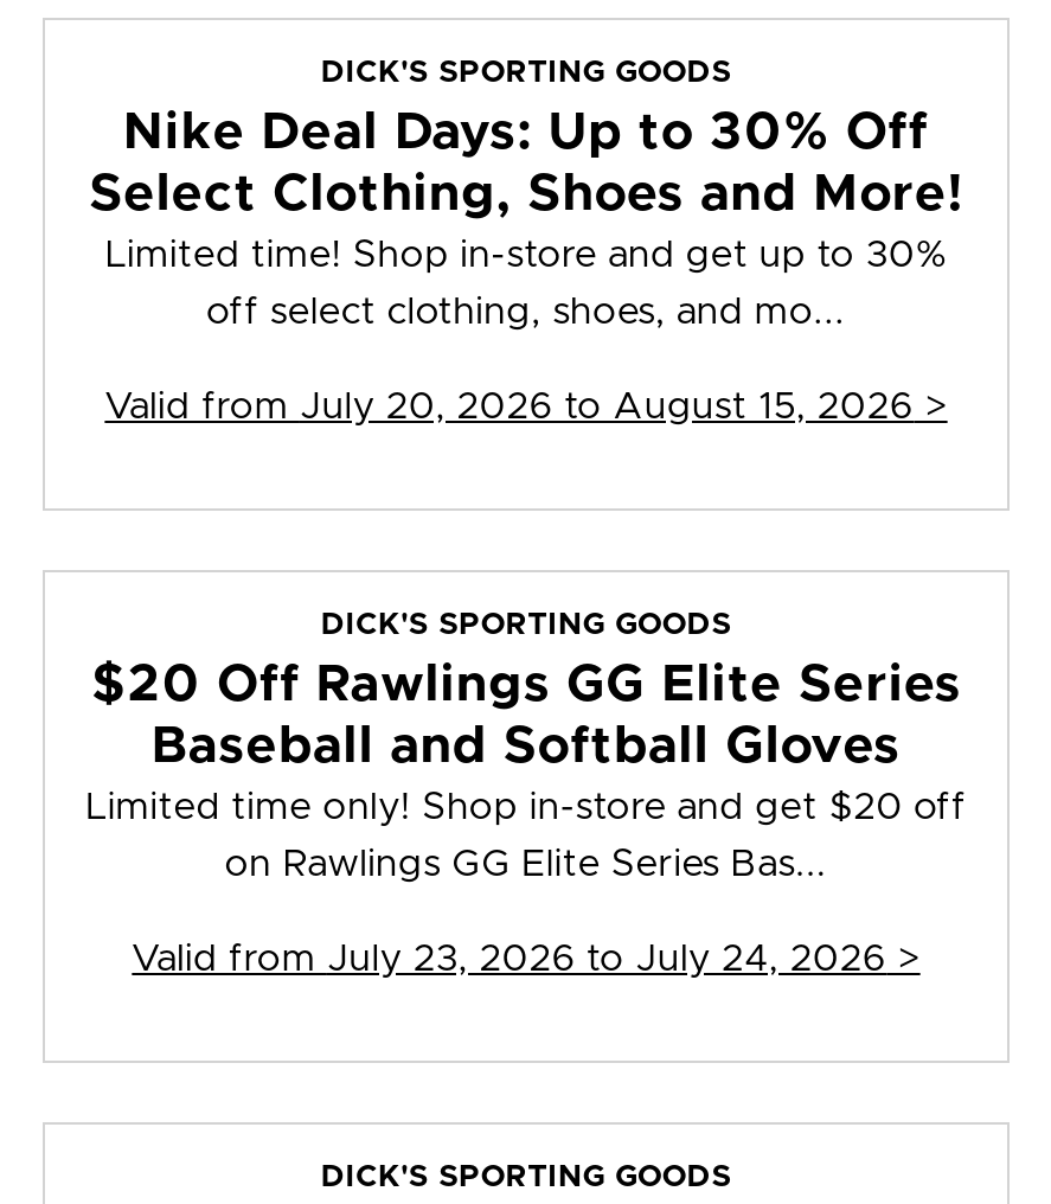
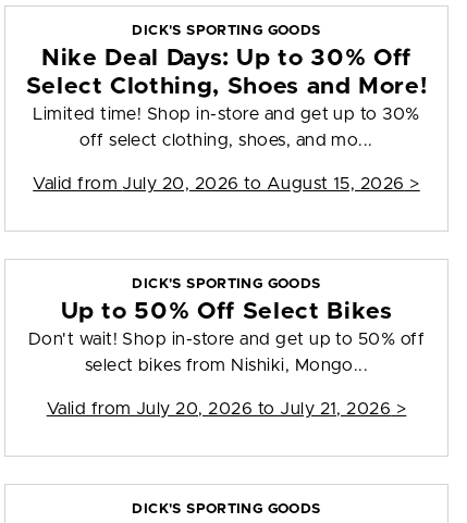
- $20 Off Rawlings GG Elite Series
- Baseball and Softball Gloves
- Limited time only! Shop in-store and get $20 off
+ Up to 50% Off Select Bikes
+ Don't wait! Shop in-store and get up to 50% off

- on Rawlings GG Elite Series Bas...
+ select bikes from Nishiki, Mongo...

- Valid from July 23, 2026 to July 24, 2026 >
+ Valid from July 20, 2026 to July 21, 2026 >
